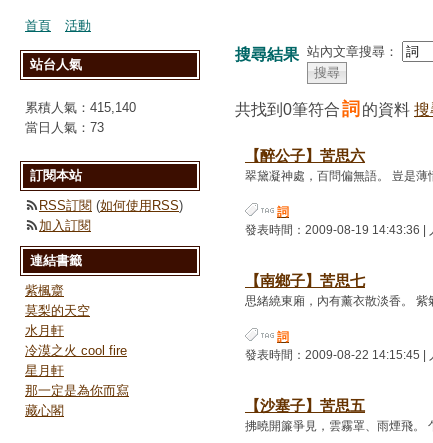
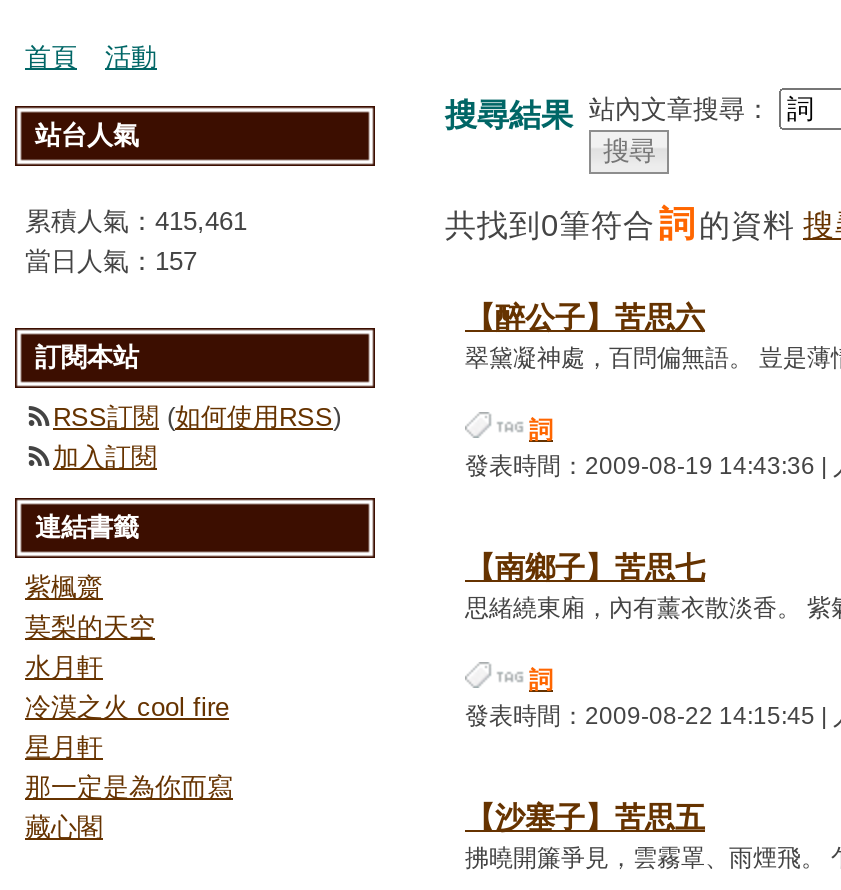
- 累積人氣：415,140
+ 累積人氣：415,461

- 當日人氣：73
+ 當日人氣：157
